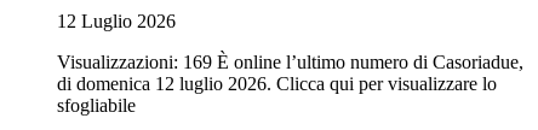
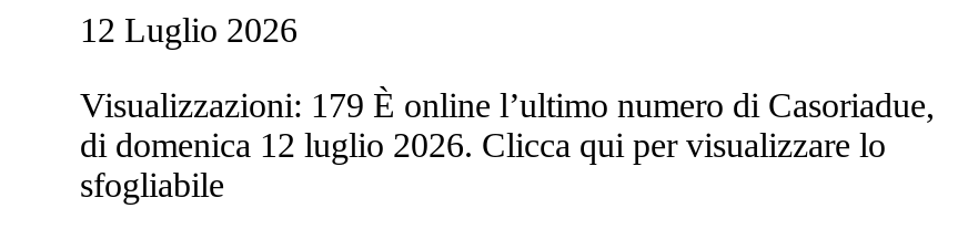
- Visualizzazioni: 169 È online l’ultimo numero di Casoriadue,
+ Visualizzazioni: 179 È online l’ultimo numero di Casoriadue,
